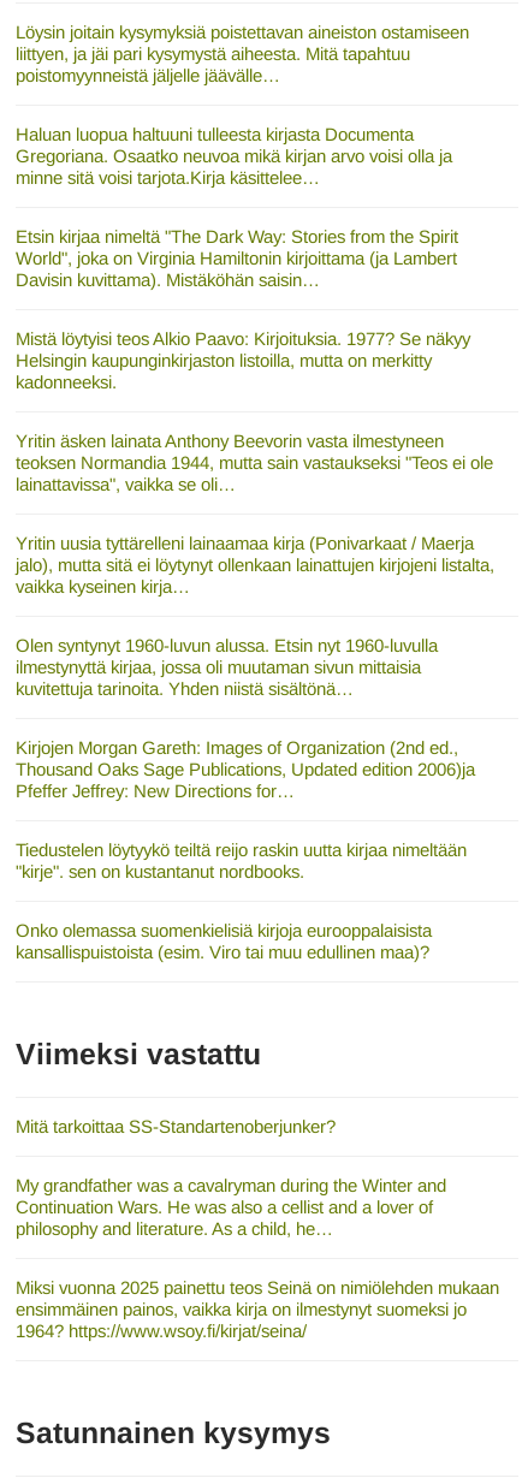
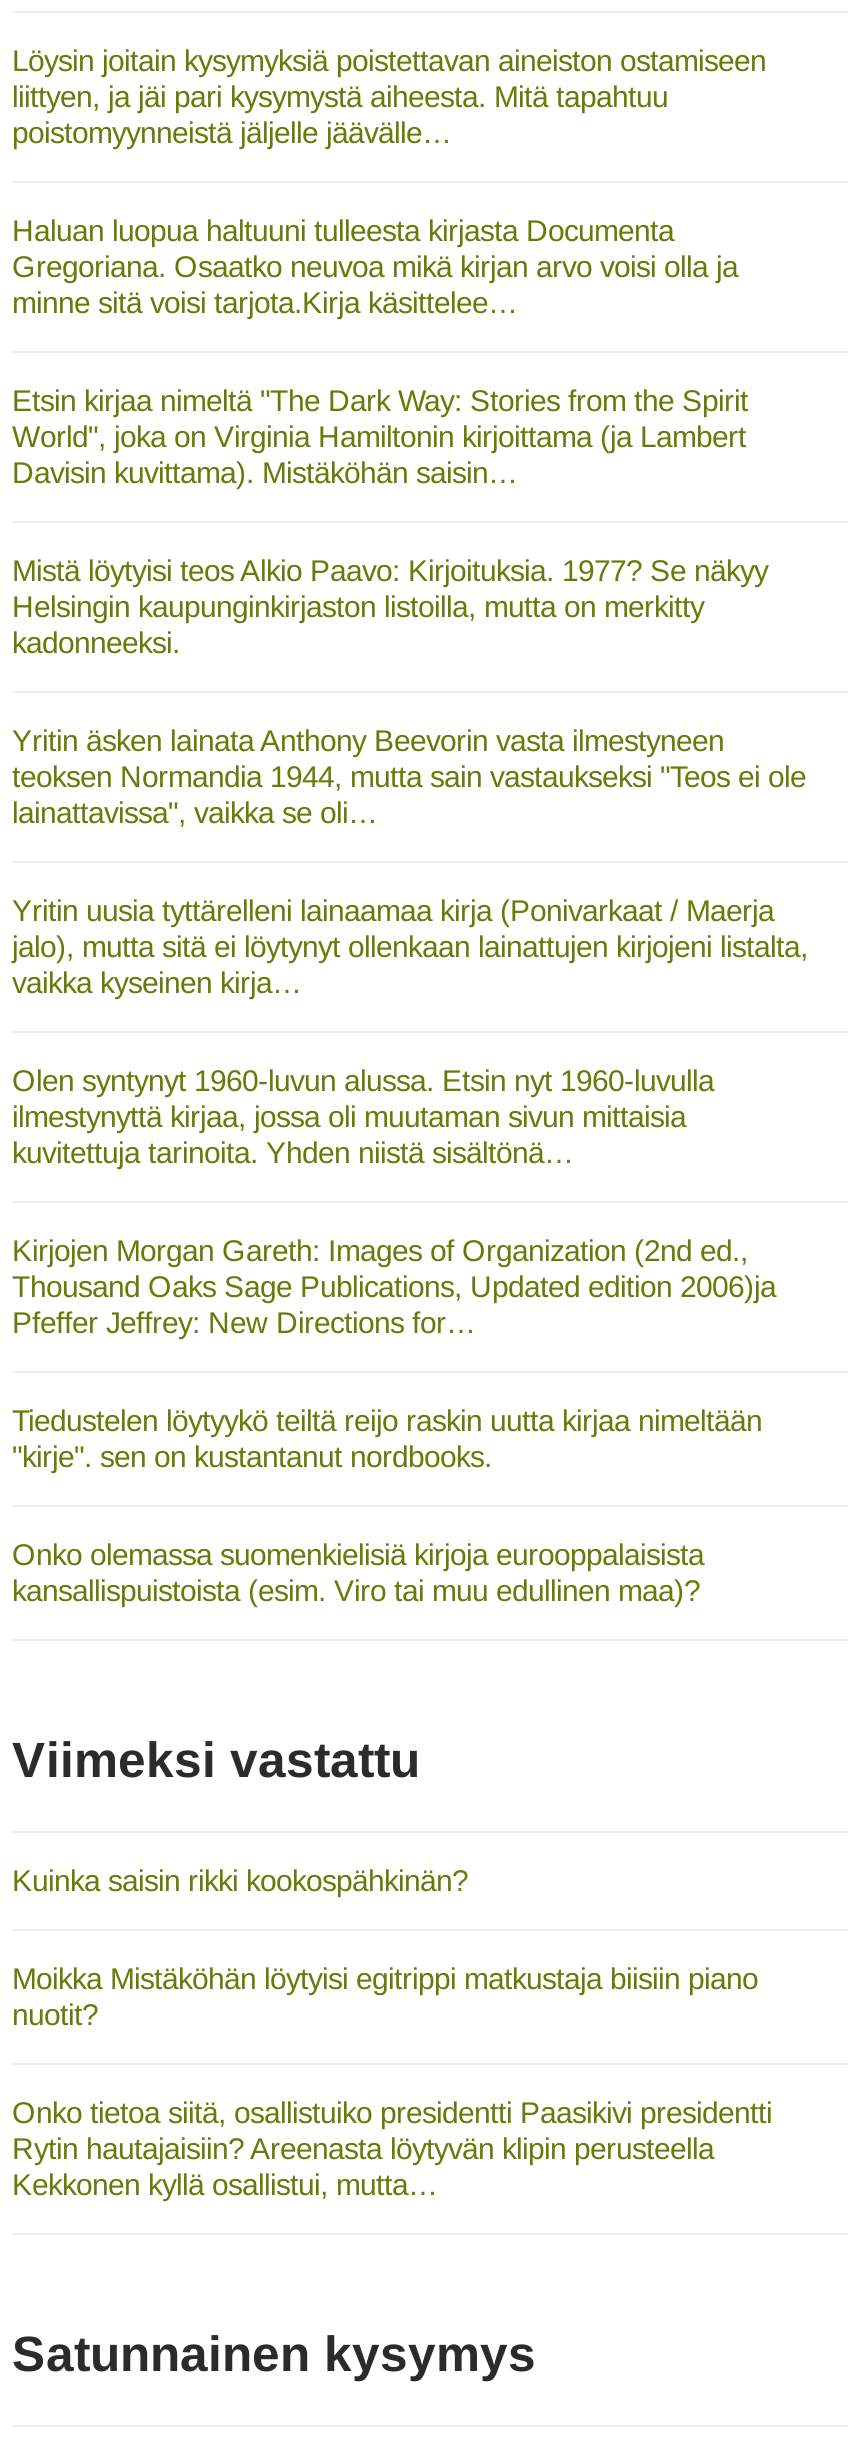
- Mitä tarkoittaa SS-Standartenoberjunker?
+ Kuinka saisin rikki kookospähkinän?

- My grandfather was a cavalryman during the Winter and
- Continuation Wars. He was also a cellist and a lover of
- philosophy and literature. As a child, he…
+ Moikka Mistäköhän löytyisi egitrippi matkustaja biisiin piano
+ nuotit?

- Miksi vuonna 2025 painettu teos Seinä on nimiölehden mukaan
- ensimmäinen painos, vaikka kirja on ilmestynyt suomeksi jo
- 1964? https://www.wsoy.fi/kirjat/seina/
+ Onko tietoa siitä, osallistuiko presidentti Paasikivi presidentti
+ Rytin hautajaisiin? Areenasta löytyvän klipin perusteella
+ Kekkonen kyllä osallistui, mutta…
